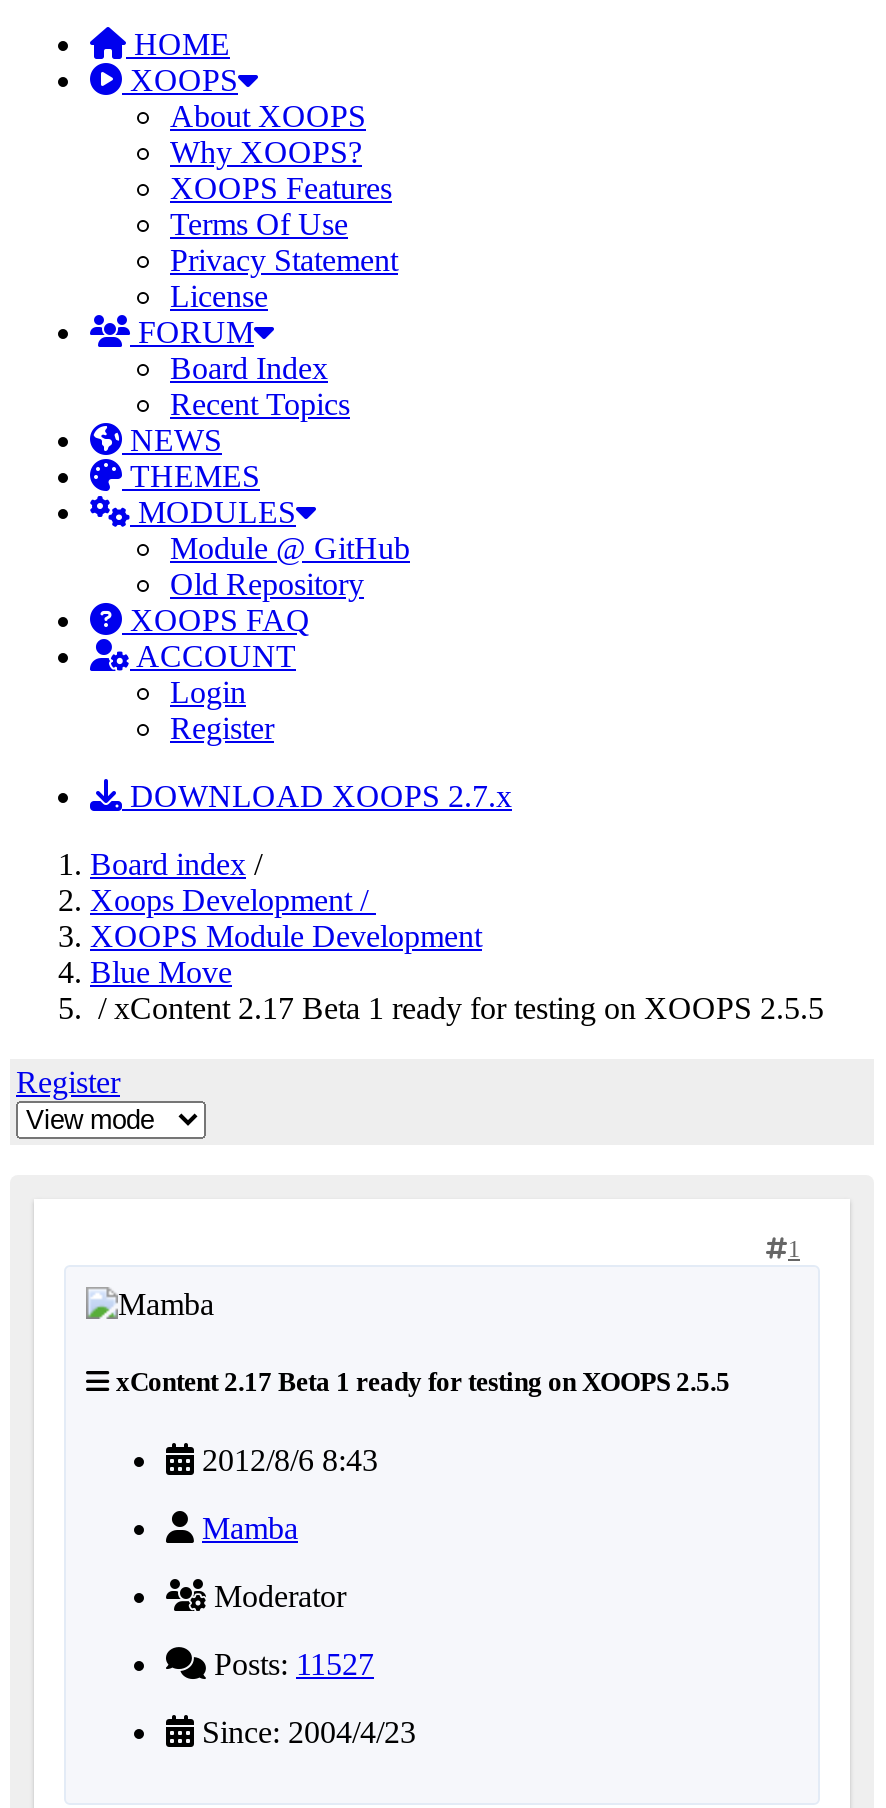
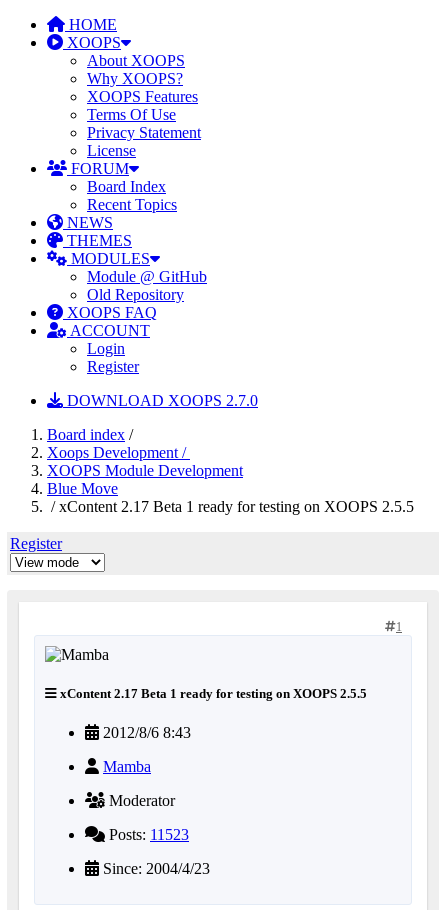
- DOWNLOAD XOOPS 2.7.x
+ DOWNLOAD XOOPS 2.7.0

- Posts: 11527
+ Posts: 11523
